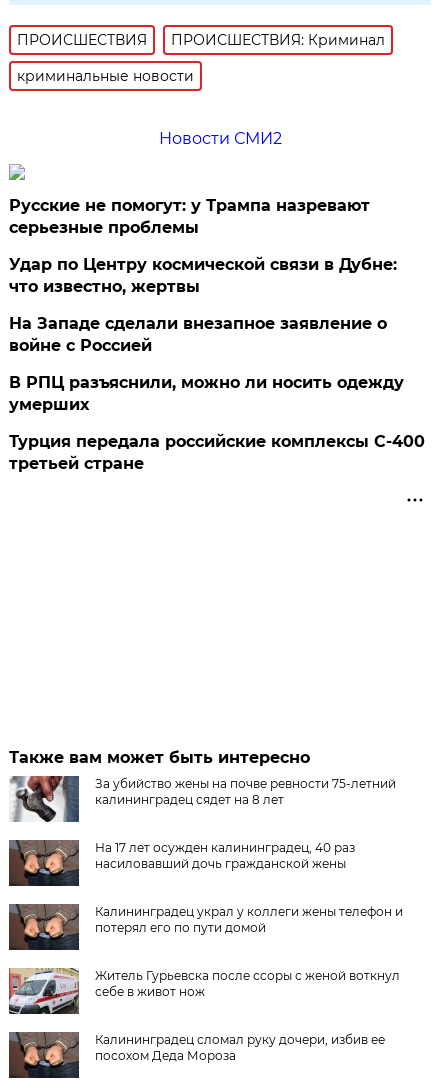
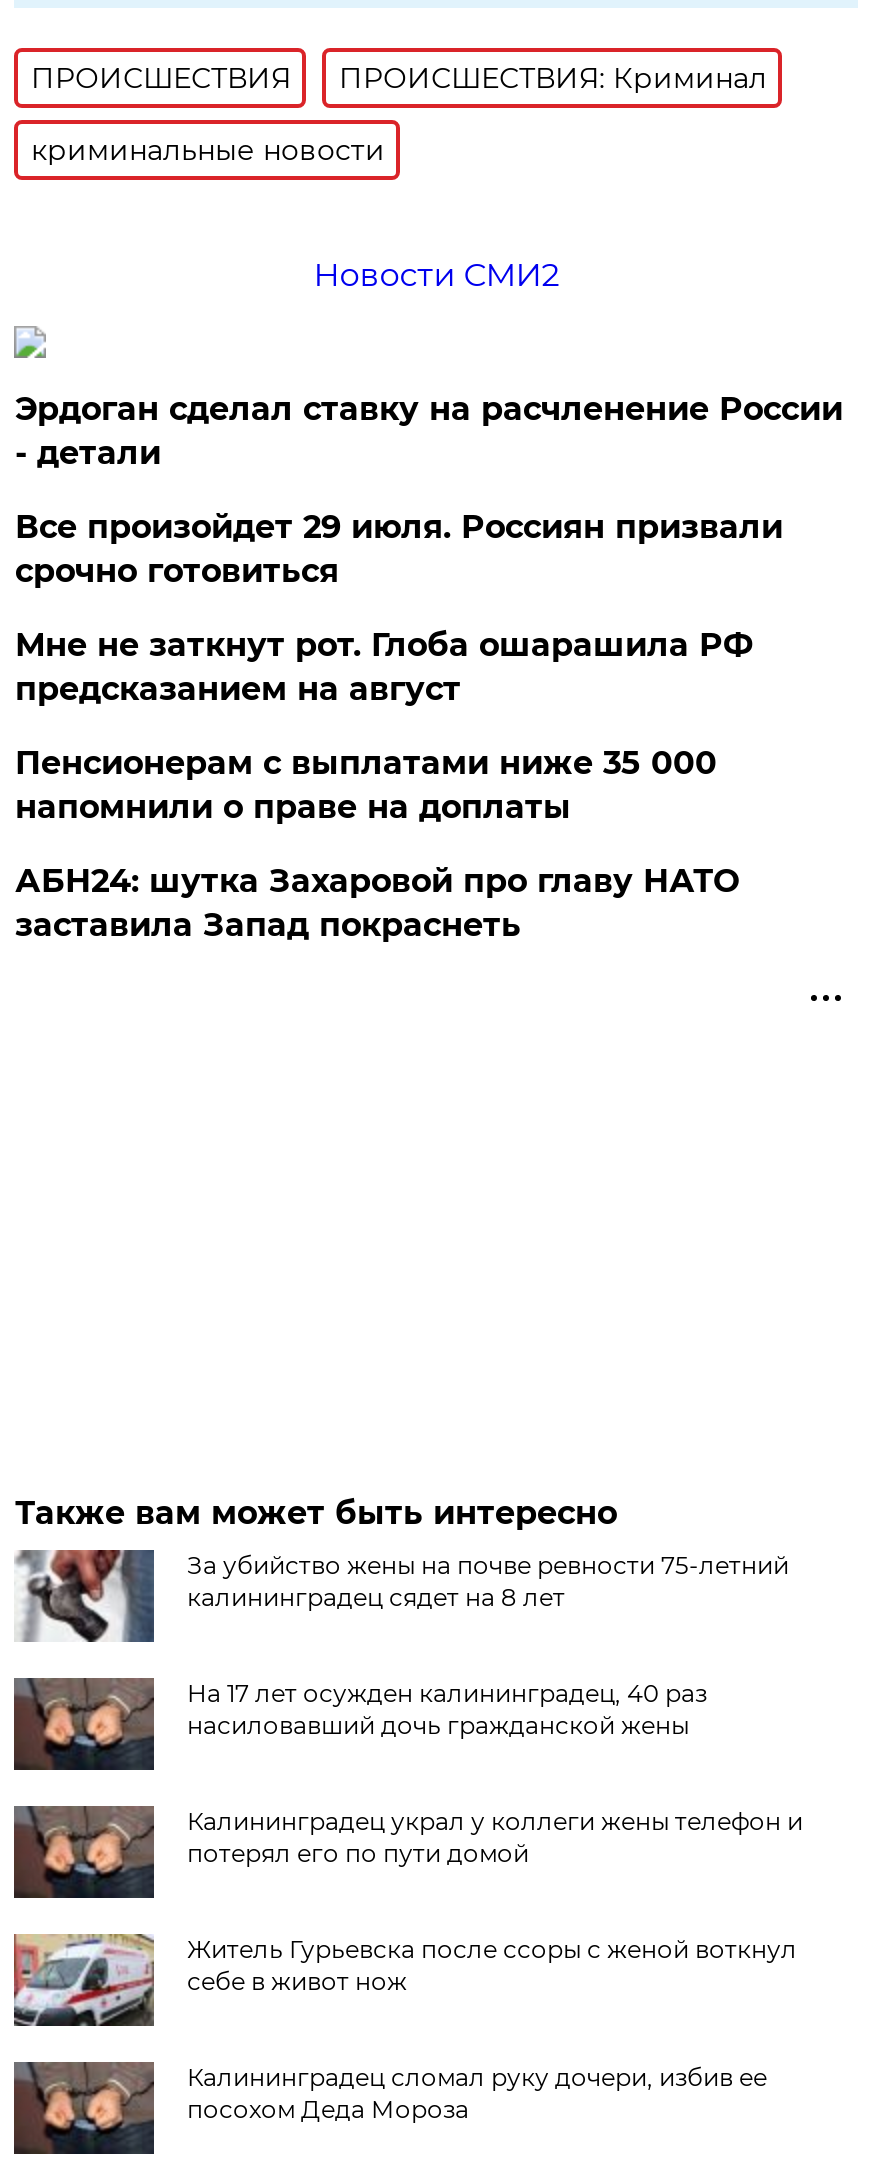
- Русские не помогут: у Трампа назревают
- серьезные проблемы
+ Эрдоган сделал ставку на расчленение России
+ - детали

- Удар по Центру космической связи в Дубне:
- что известно, жертвы
+ Все произойдет 29 июля. Россиян призвали
+ срочно готовиться

- На Западе сделали внезапное заявление о
- войне с Россией
+ Мне не заткнут рот. Глоба ошарашила РФ
+ предсказанием на август

- В РПЦ разъяснили, можно ли носить одежду
- умерших
+ Пенсионерам с выплатами ниже 35 000
+ напомнили о праве на доплаты

- Турция передала российские комплексы С-400
- третьей стране
+ АБН24: шутка Захаровой про главу НАТО
+ заставила Запад покраснеть
